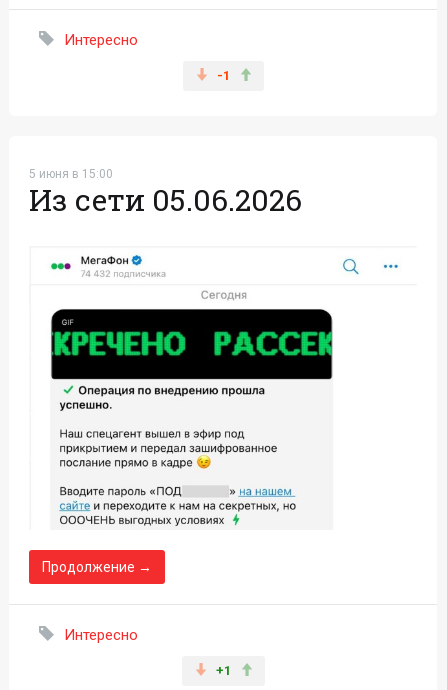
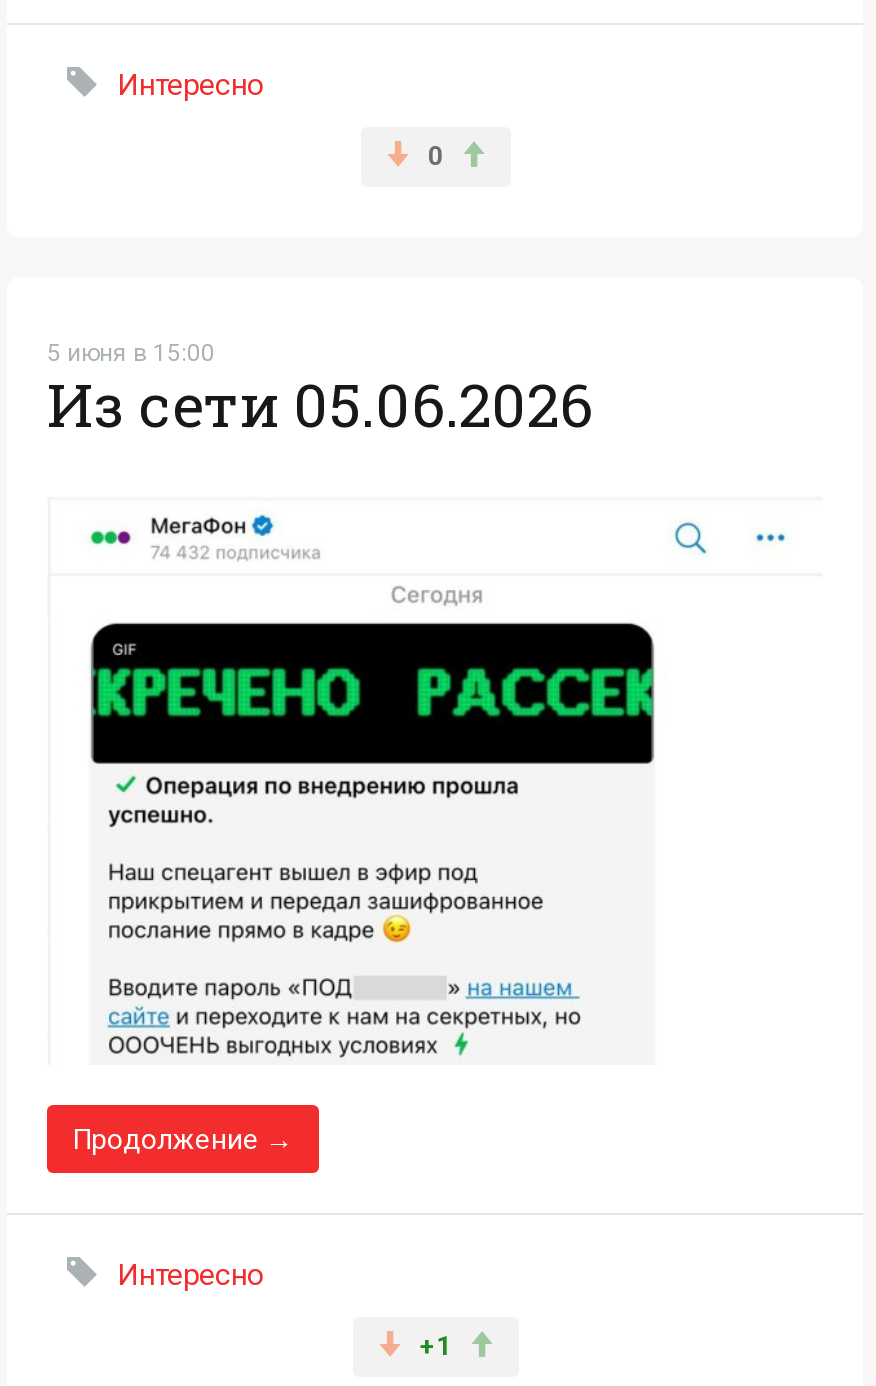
- -1
+ 0
